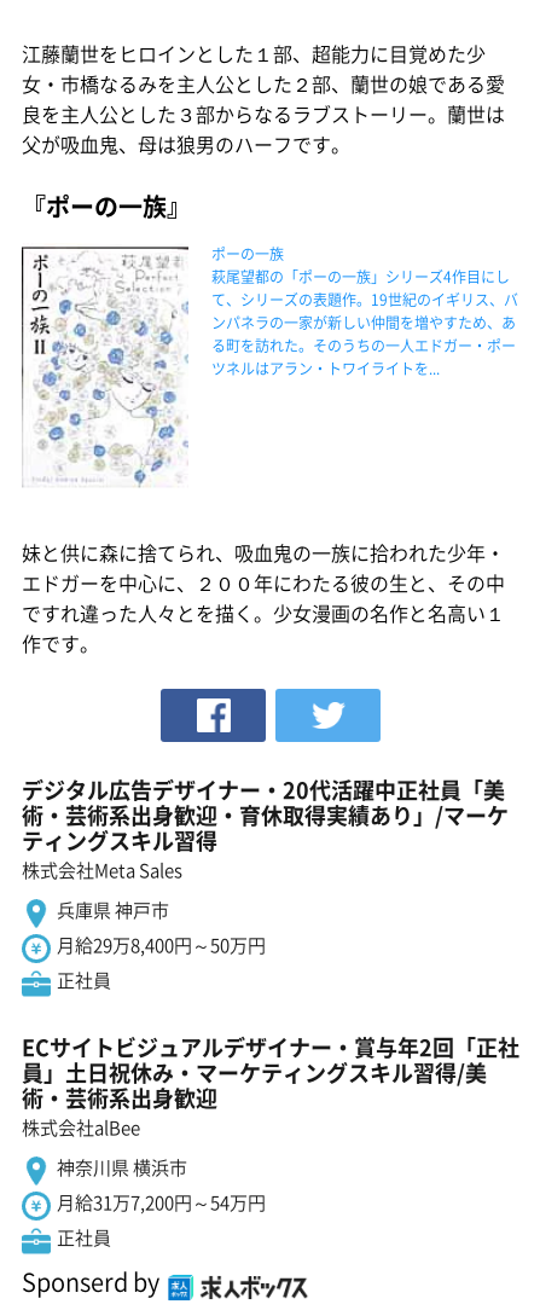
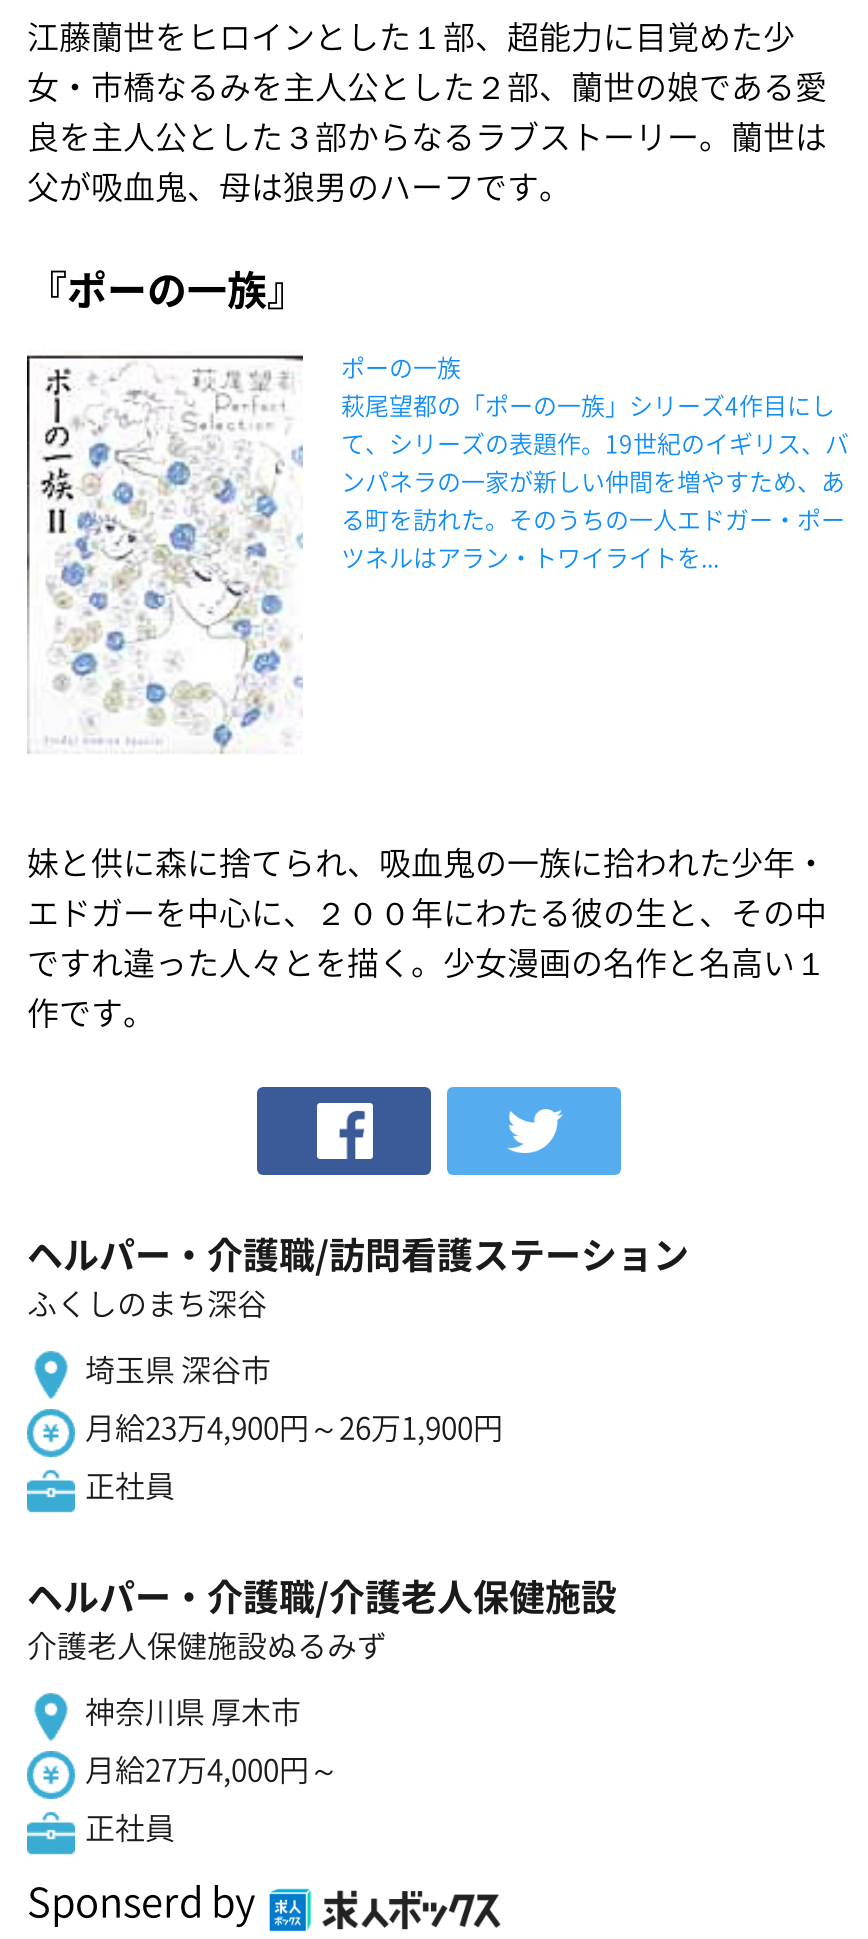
- デジタル広告デザイナー・20代活躍中正社員「美
- 術・芸術系出身歓迎・育休取得実績あり」/マーケ
- ティングスキル習得
- 株式会社Meta Sales
+ ヘルパー・介護職/訪問看護ステーション
+ ふくしのまち深谷

- 兵庫県 神戸市
- 月給29万8,400円～50万円
+ 埼玉県 深谷市
+ 月給23万4,900円～26万1,900円

- ECサイトビジュアルデザイナー・賞与年2回「正社
- 員」土日祝休み・マーケティングスキル習得/美
- 術・芸術系出身歓迎
- 株式会社alBee
+ ヘルパー・介護職/介護老人保健施設
+ 介護老人保健施設ぬるみず

- 神奈川県 横浜市
- 月給31万7,200円～54万円
+ 神奈川県 厚木市
+ 月給27万4,000円～
